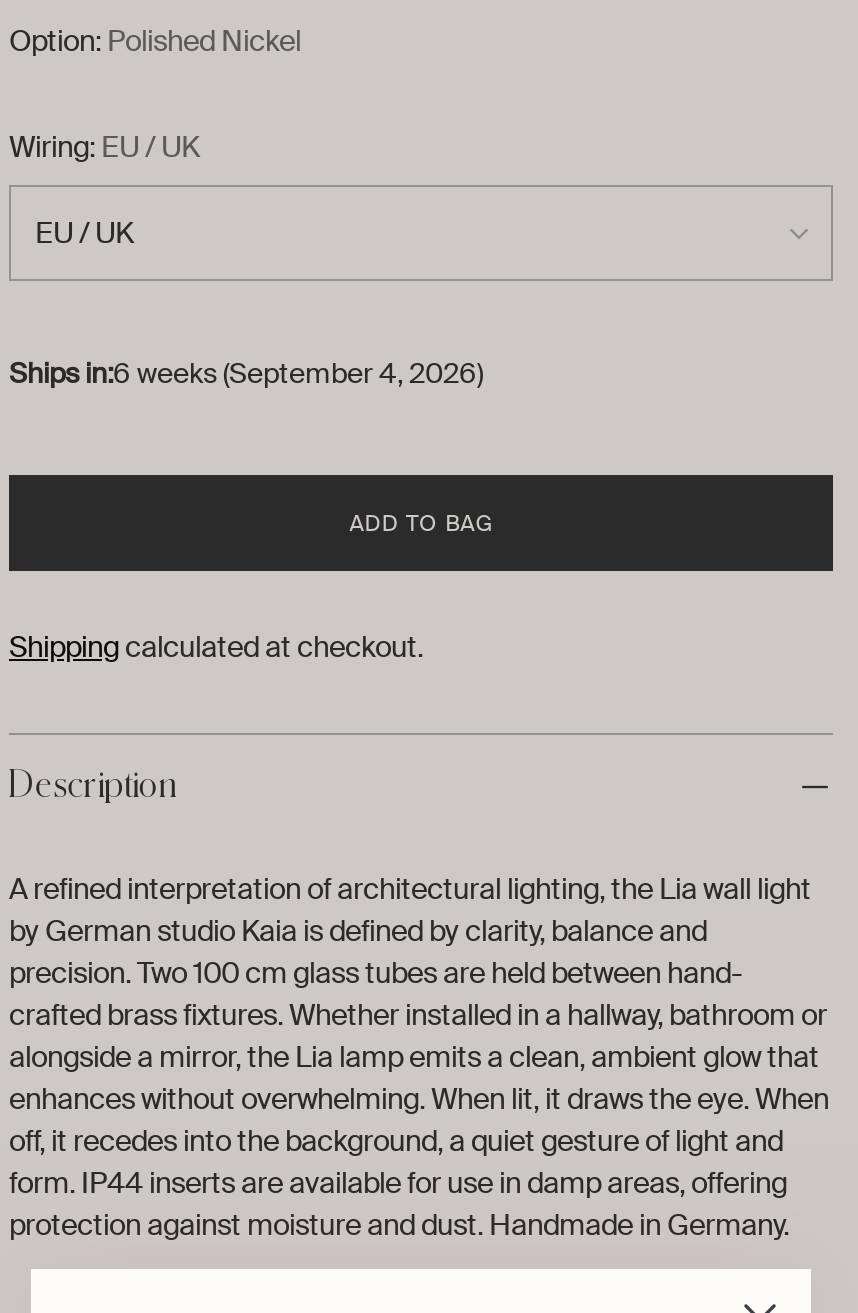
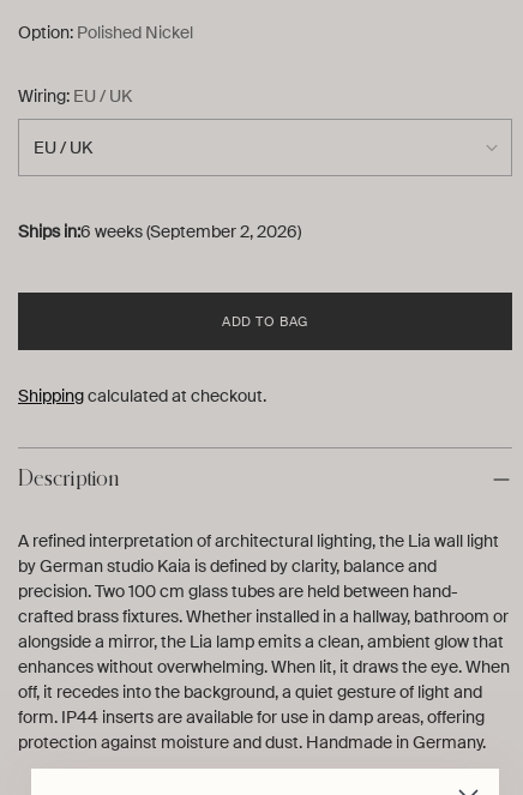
- Ships in:6 weeks (September 4, 2026)
+ Ships in:6 weeks (September 2, 2026)
